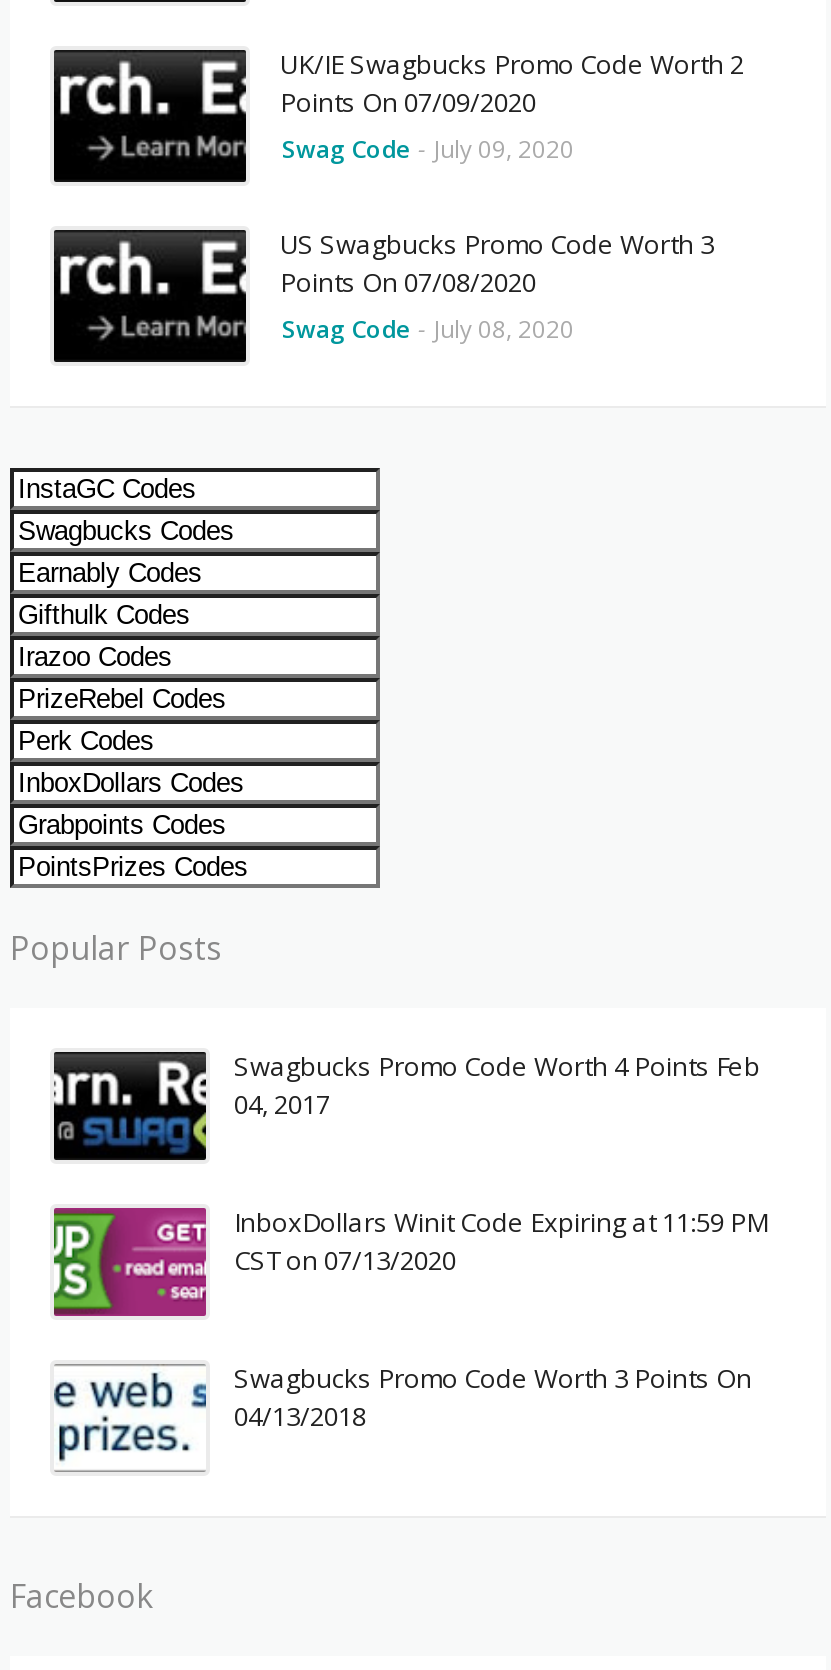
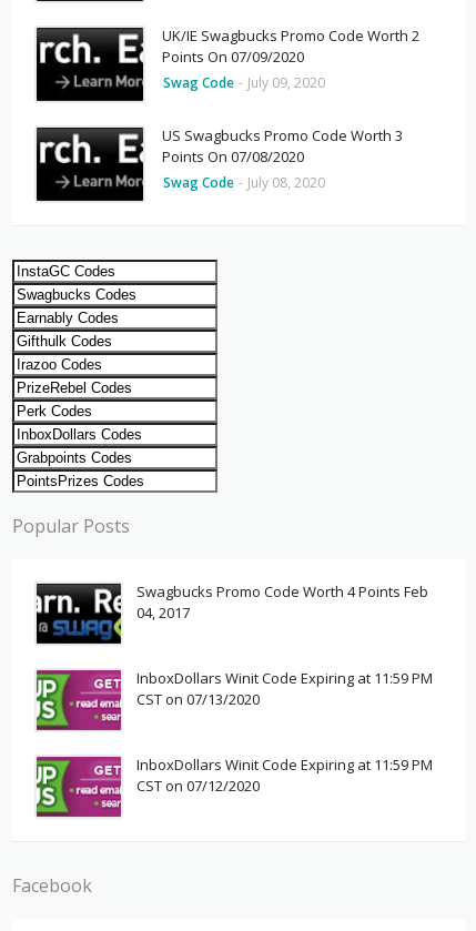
- [image]
- Swagbucks Promo Code Worth 3 Points On
- 04/13/2018
+ [image]
+ InboxDollars Winit Code Expiring at 11:59 PM
+ CST on 07/12/2020
